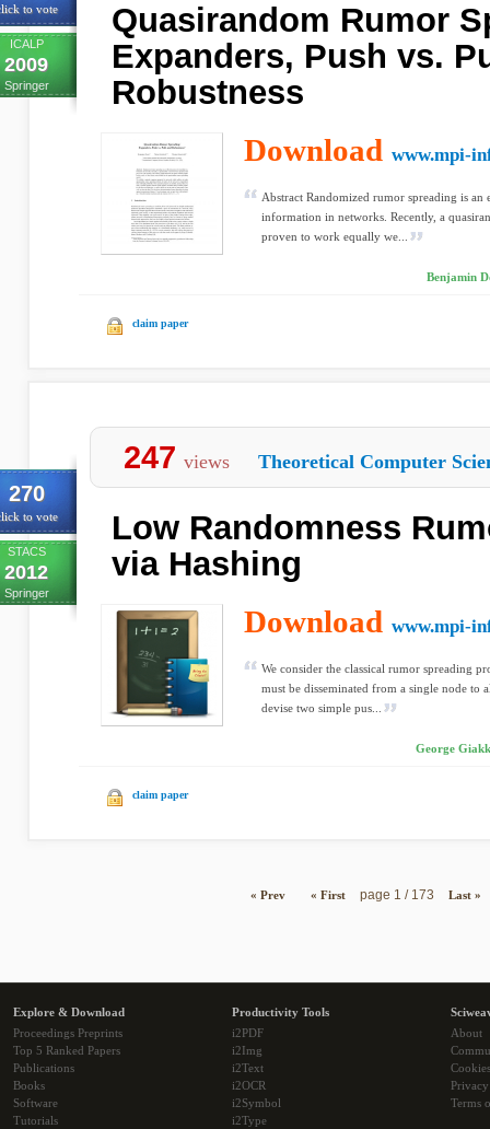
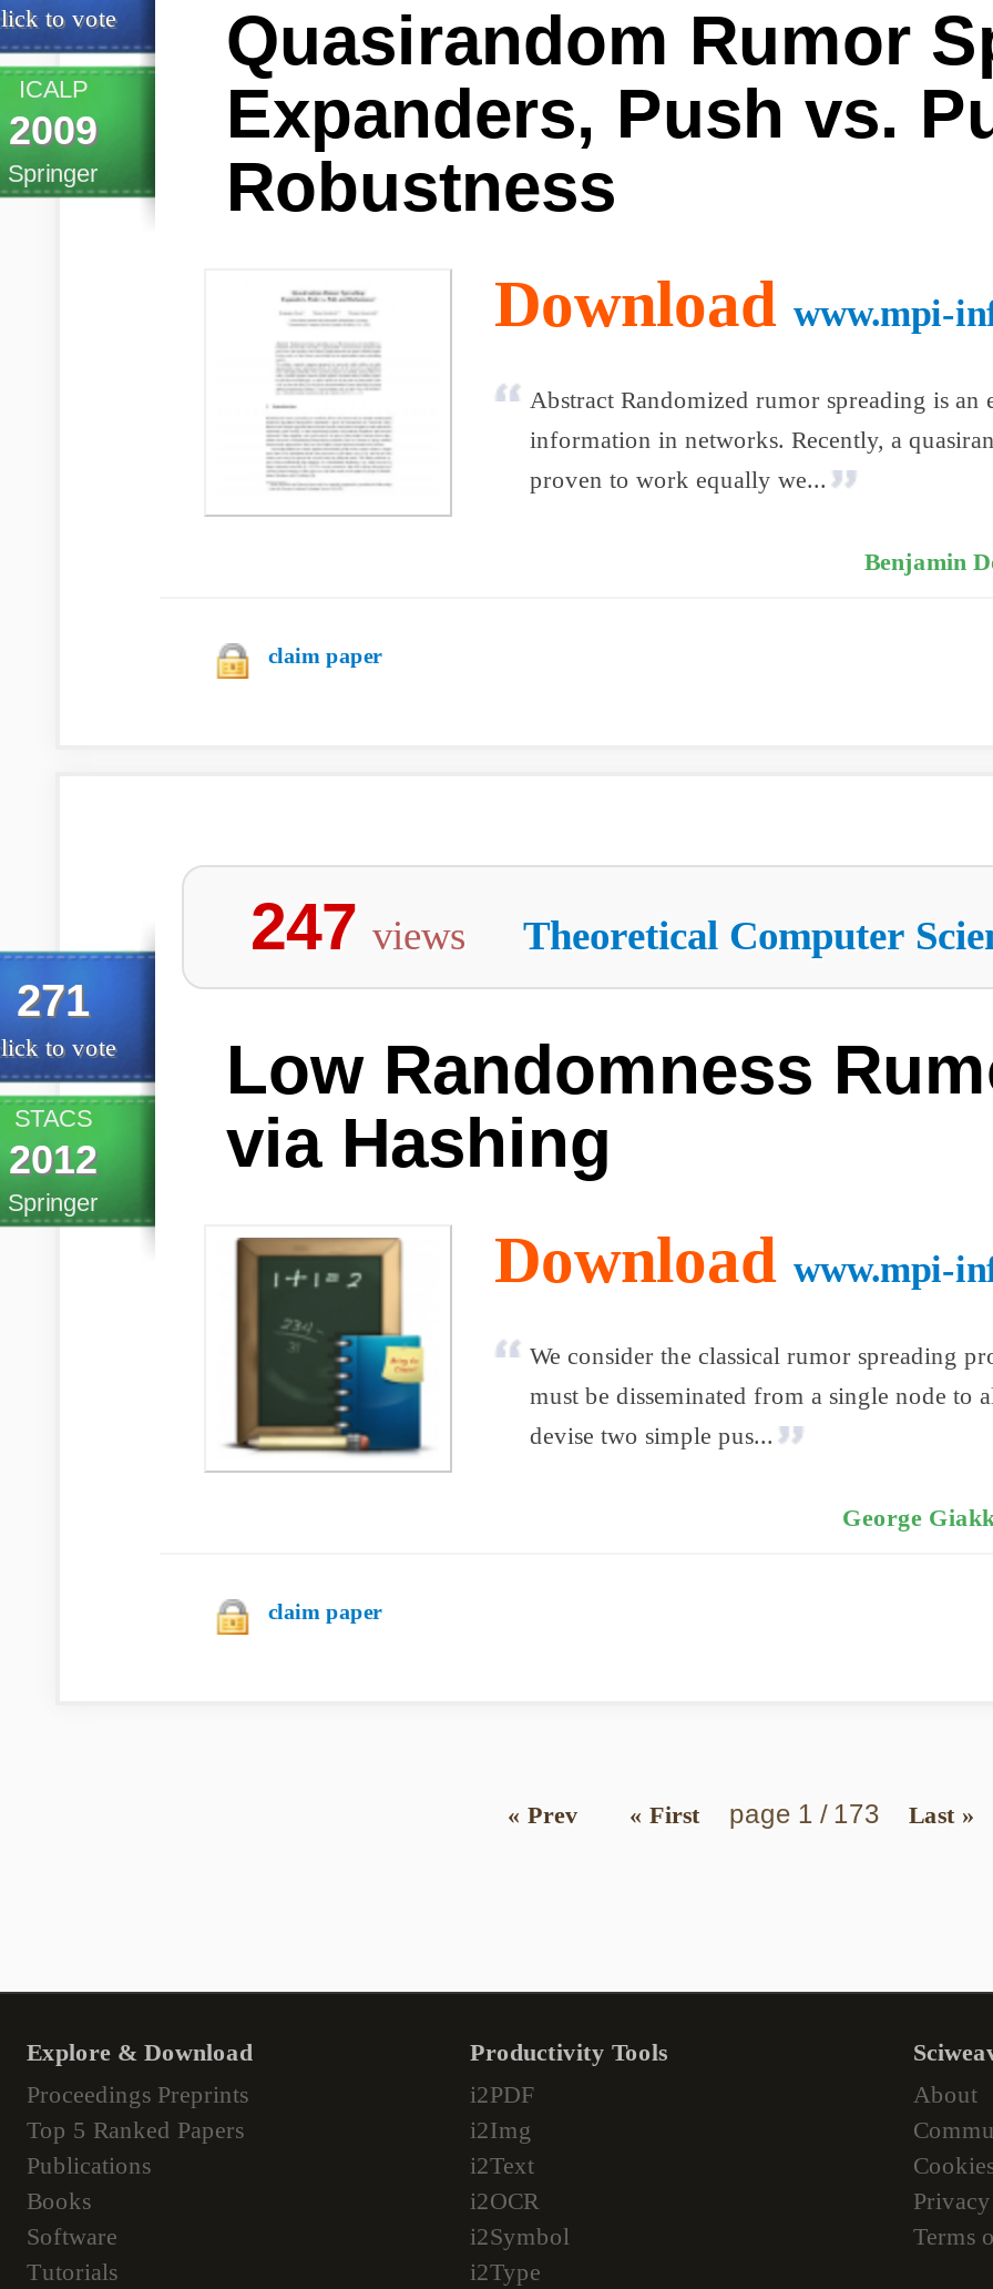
- 270
+ 271
